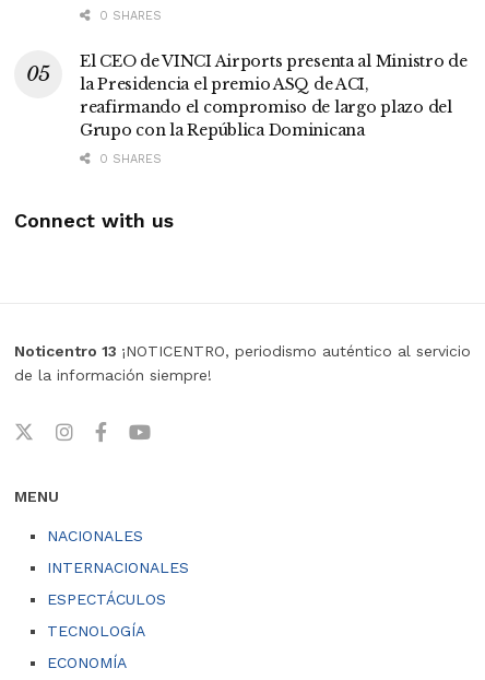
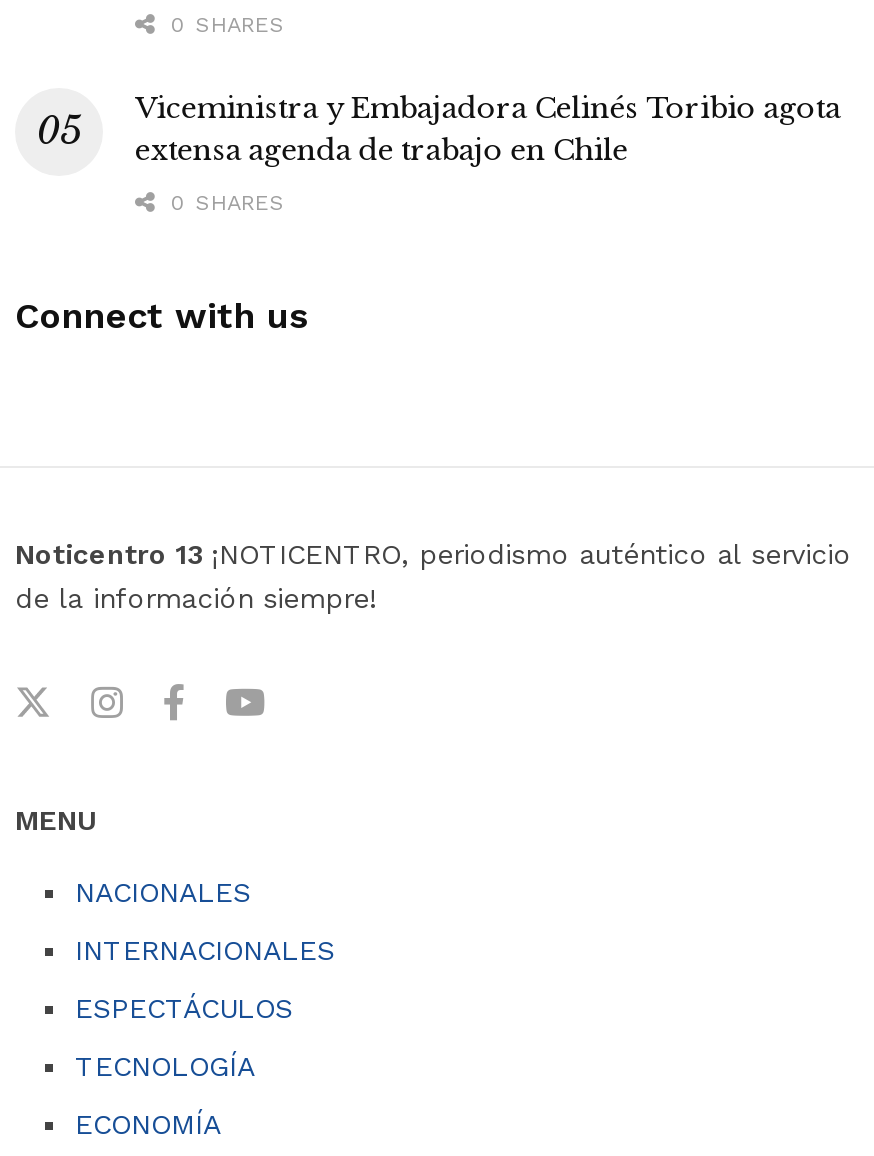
- El CEO de VINCI Airports presenta al Ministro de
- la Presidencia el premio ASQ de ACI,
- reafirmando el compromiso de largo plazo del
- Grupo con la República Dominicana
+ Viceministra y Embajadora Celinés Toribio agota
+ extensa agenda de trabajo en Chile
